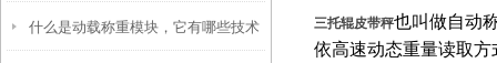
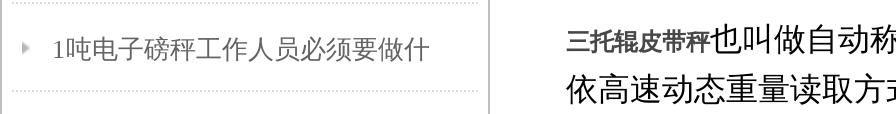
- 什么是动载称重模块，它有哪些技术
+ 1吨电子磅秤工作人员必须要做什
